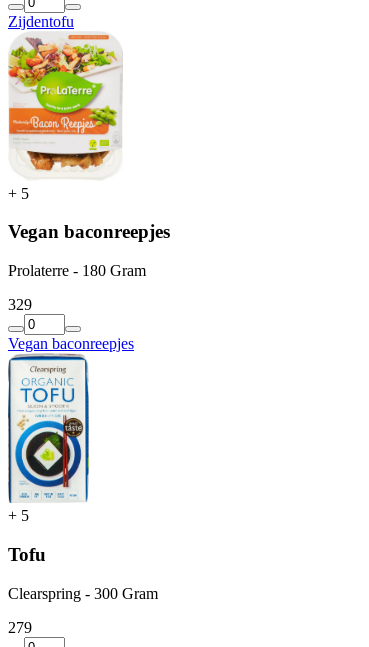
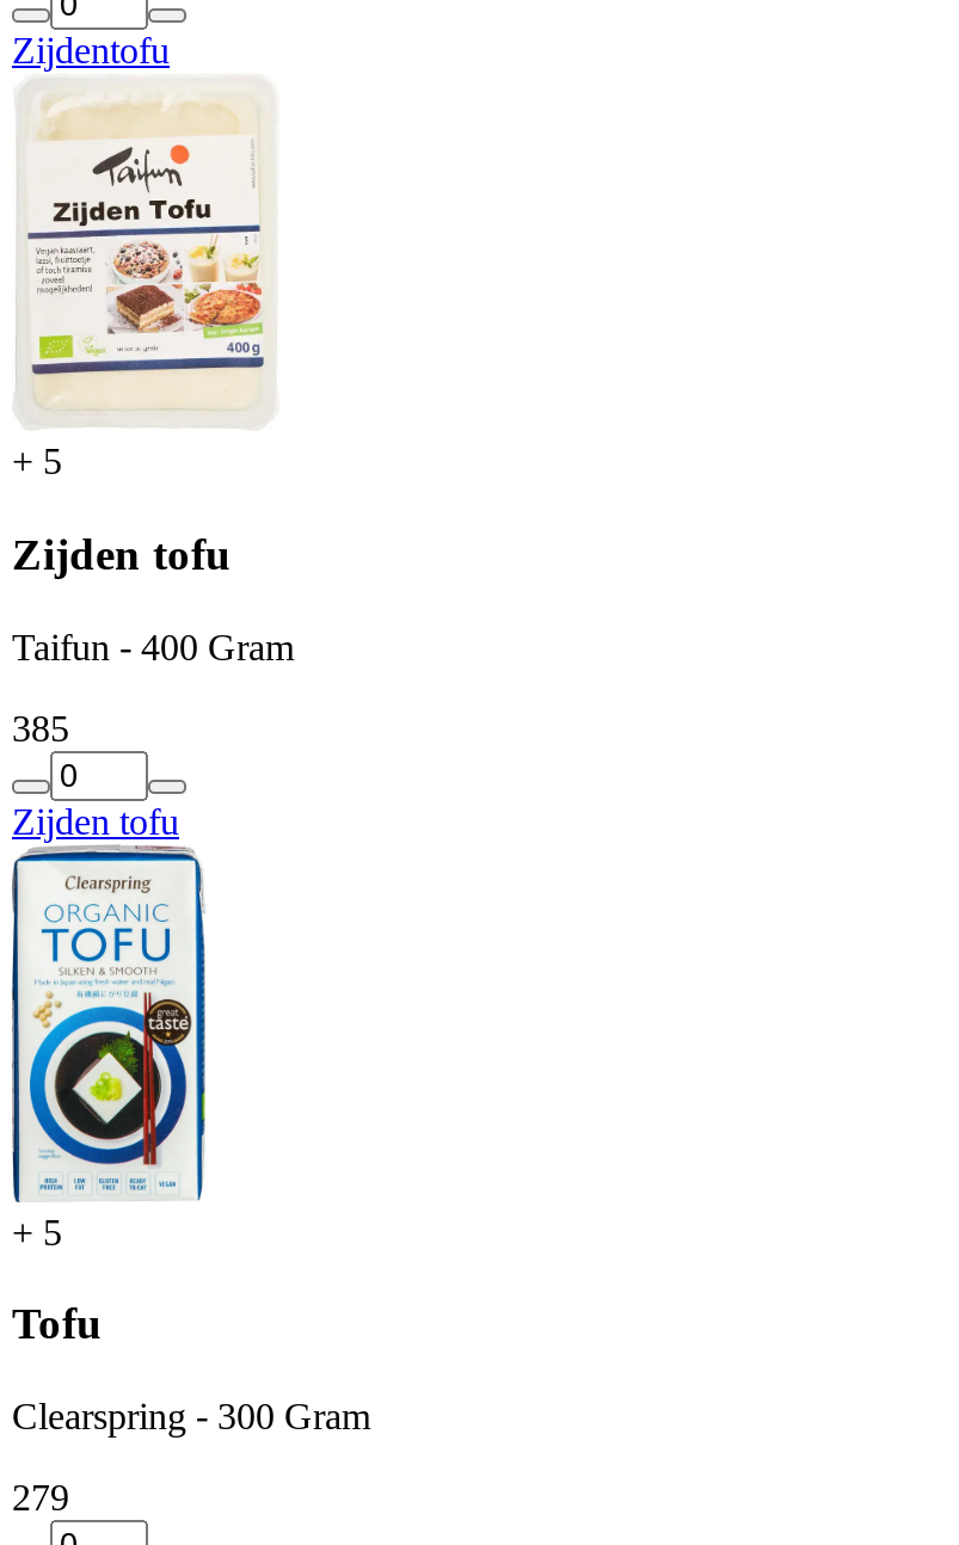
- [image]
+ [image]

- Vegan baconreepjes
+ Zijden tofu

- Prolaterre - 180 Gram
+ Taifun - 400 Gram

- 329
+ 385

- Vegan baconreepjes
+ Zijden tofu
